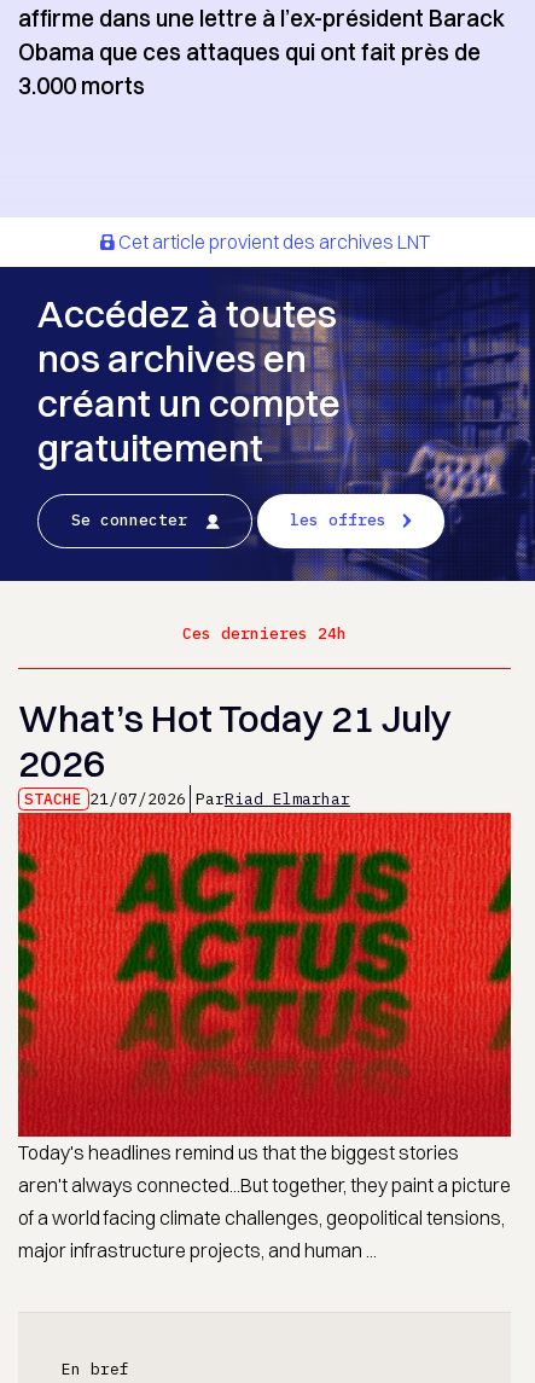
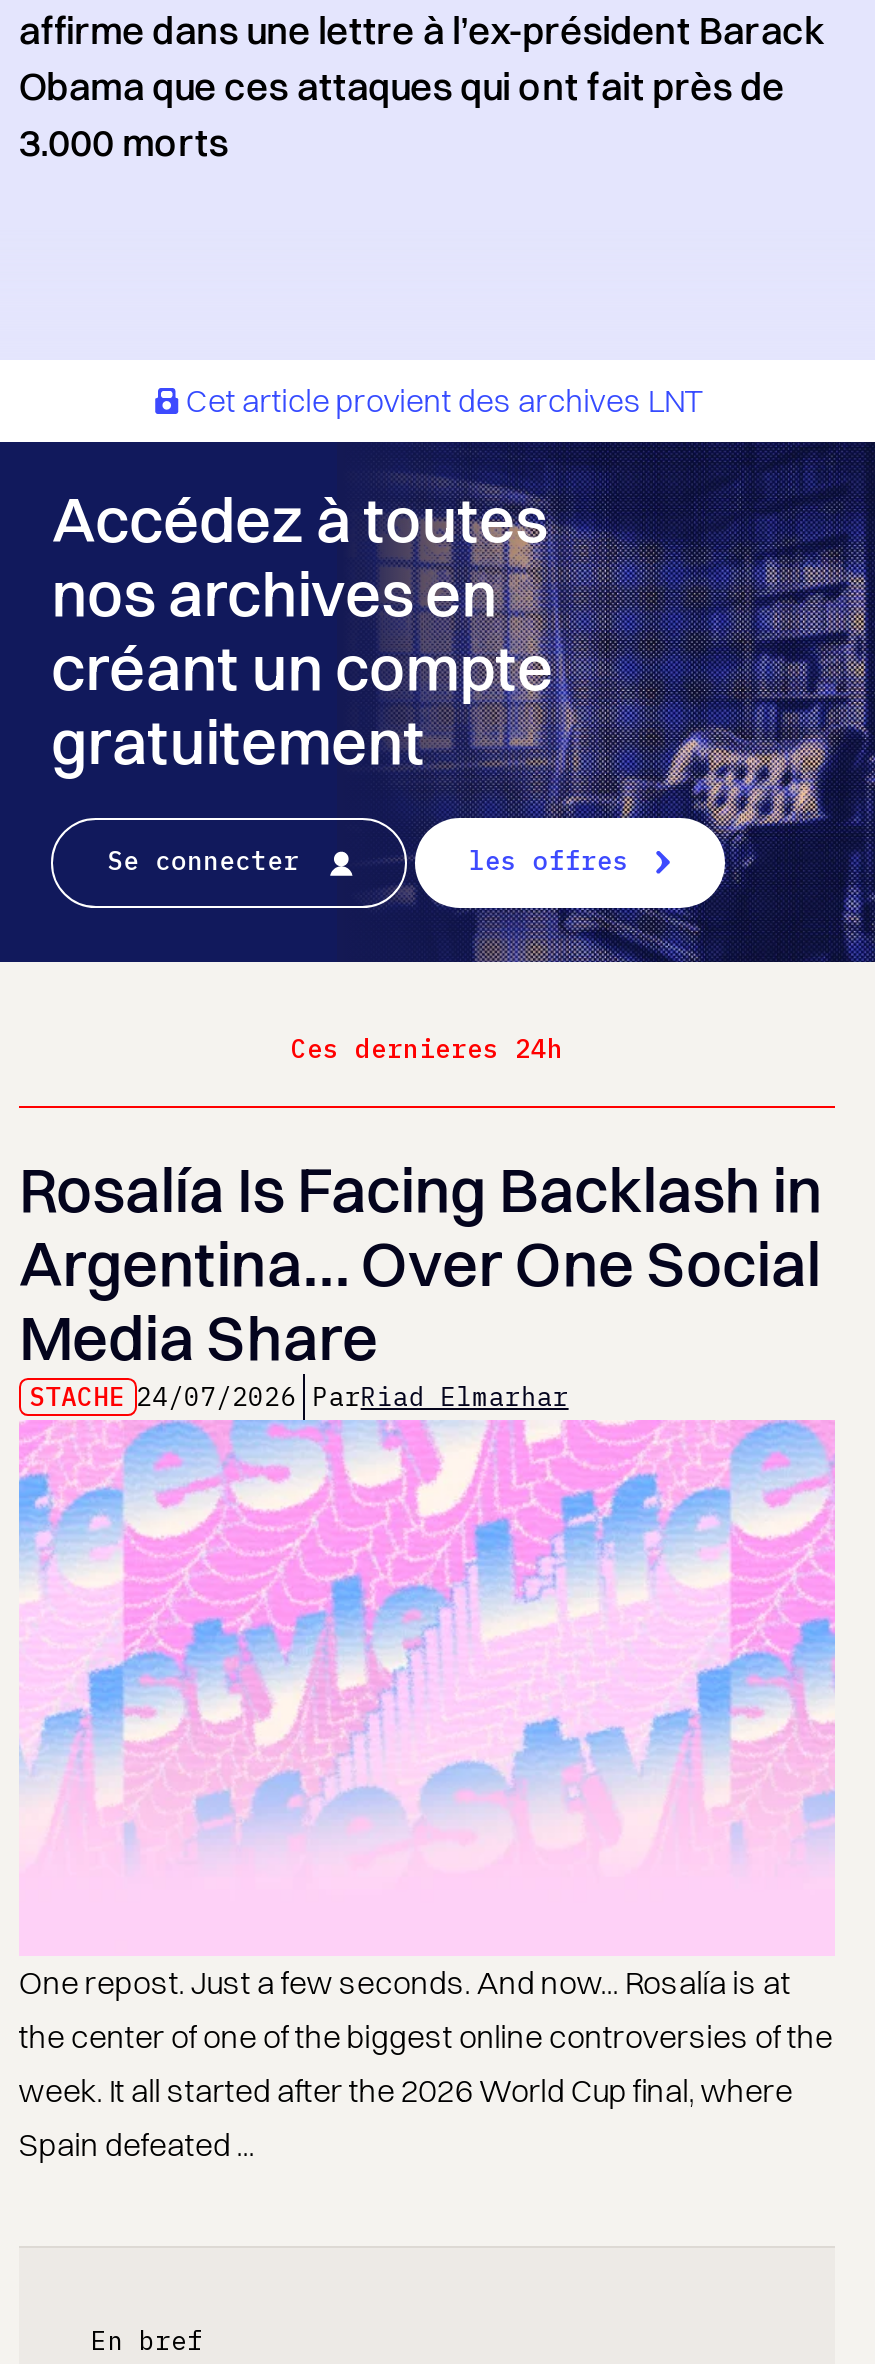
- What’s Hot Today 21 July
- 2026
- STACHE 21/07/2026 ParRiad Elmarhar
+ Rosalía Is Facing Backlash in
+ Argentina… Over One Social
+ Media Share
+ STACHE 24/07/2026 ParRiad Elmarhar

- [image]
- Today's headlines remind us that the biggest stories
- aren't always connected...But together, they paint a picture
- of a world facing climate challenges, geopolitical tensions,
- major infrastructure projects, and human ...
+ [image]
+ One repost. Just a few seconds. And now... Rosalía is at
+ the center of one of the biggest online controversies of the
+ week. It all started after the 2026 World Cup final, where
+ Spain defeated ...
